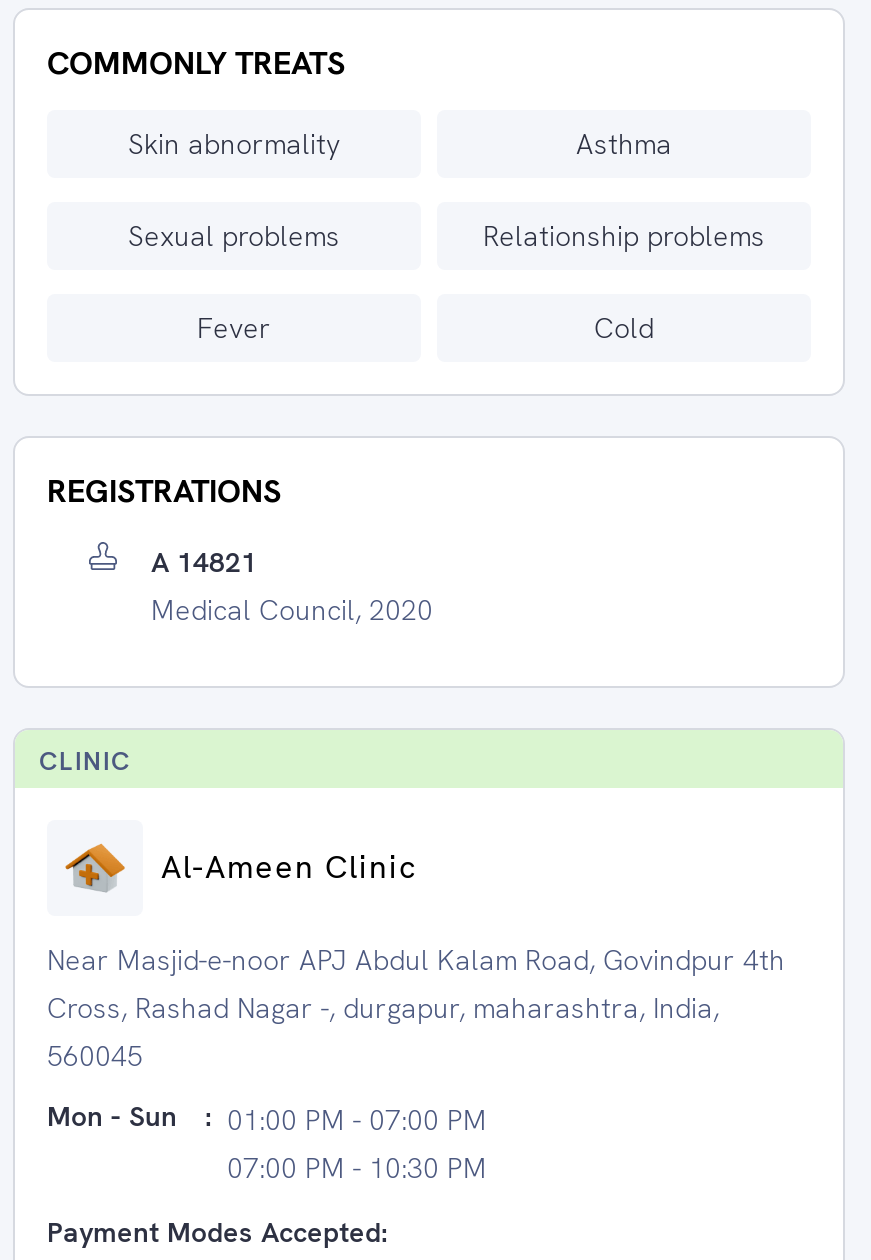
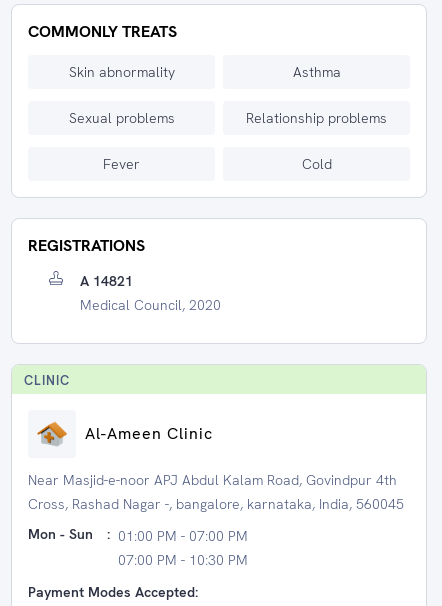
- Cross, Rashad Nagar -, durgapur, maharashtra, India,
- 560045
+ Cross, Rashad Nagar -, bangalore, karnataka, India, 560045
